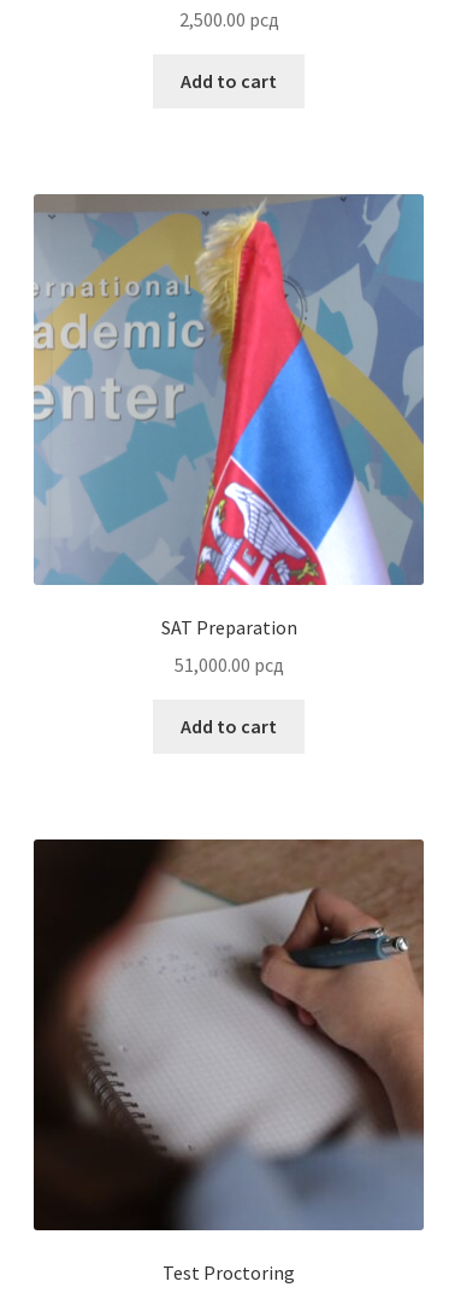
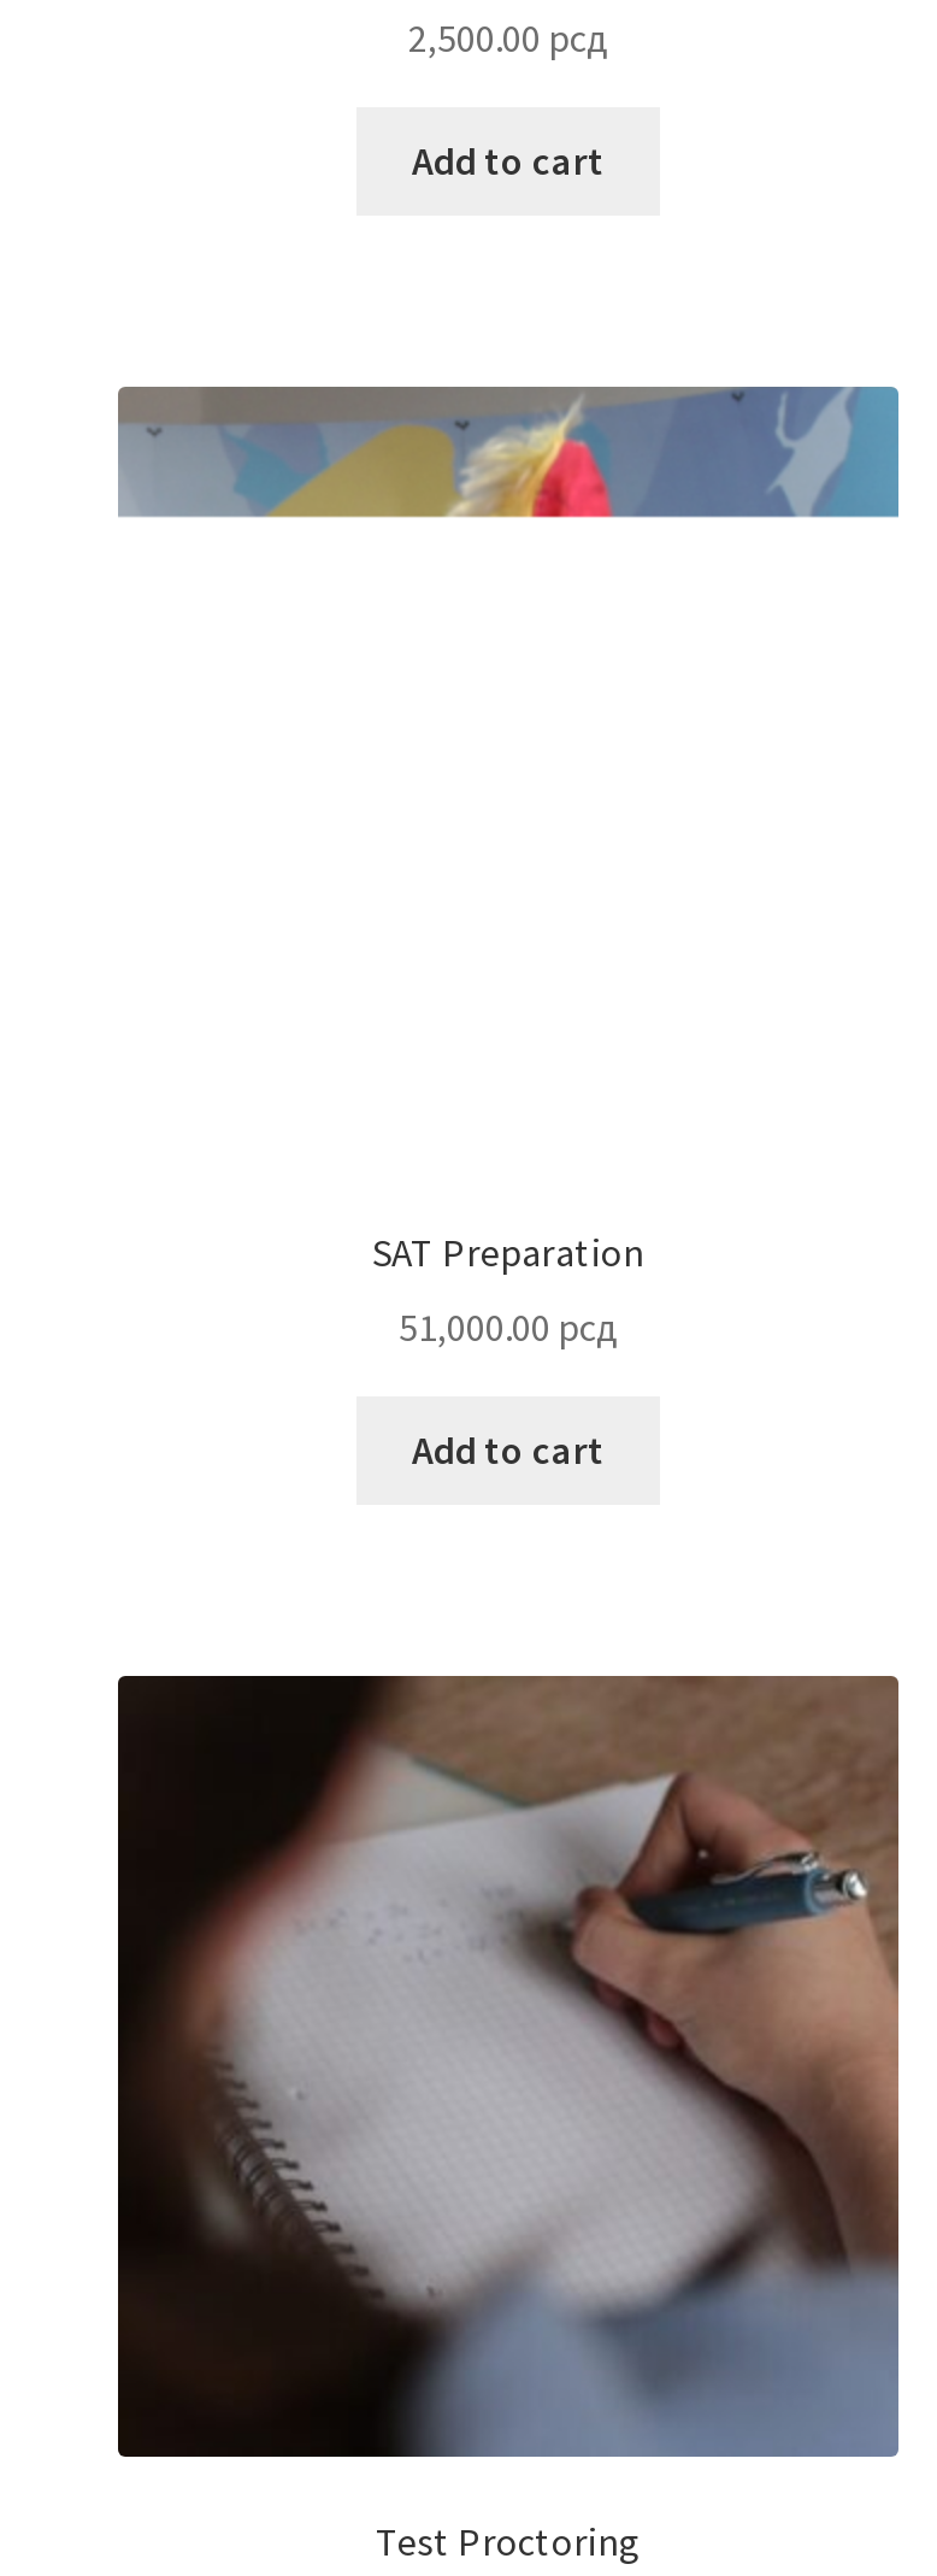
- [image]
